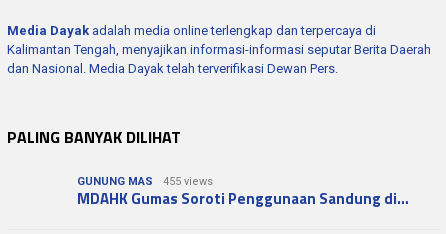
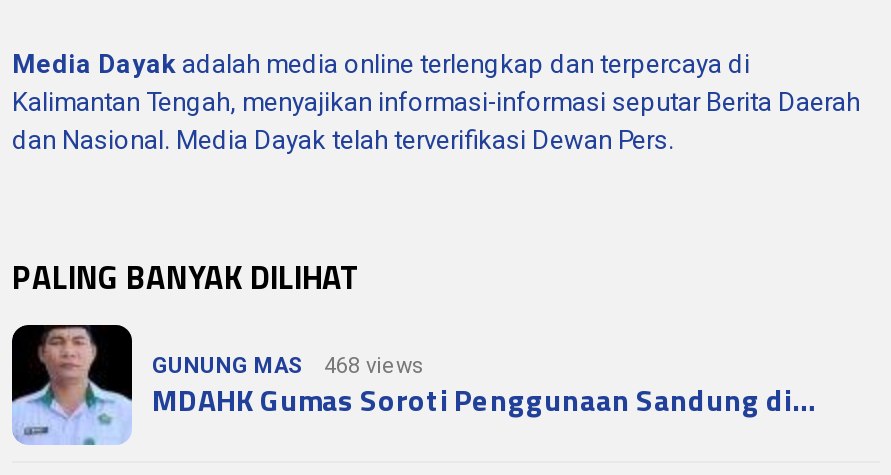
+ [image]

- GUNUNG MAS 455 views
+ GUNUNG MAS 468 views
